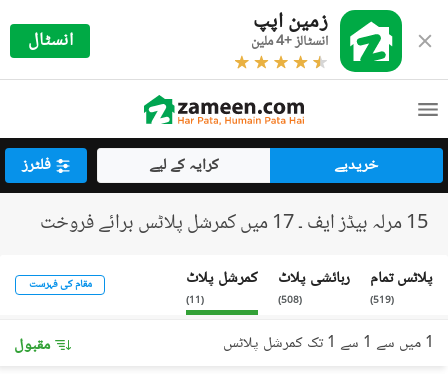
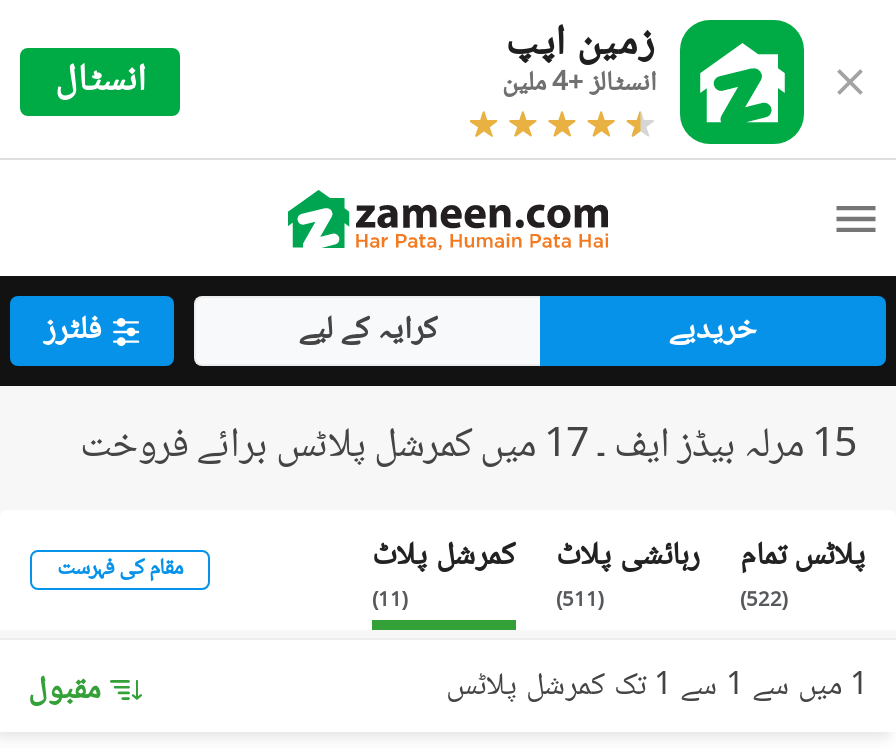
- 508
+ 511

- 519
+ 522
